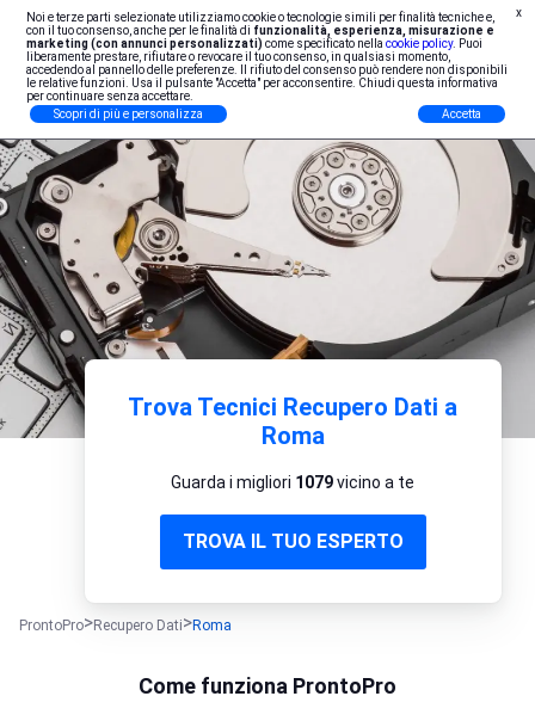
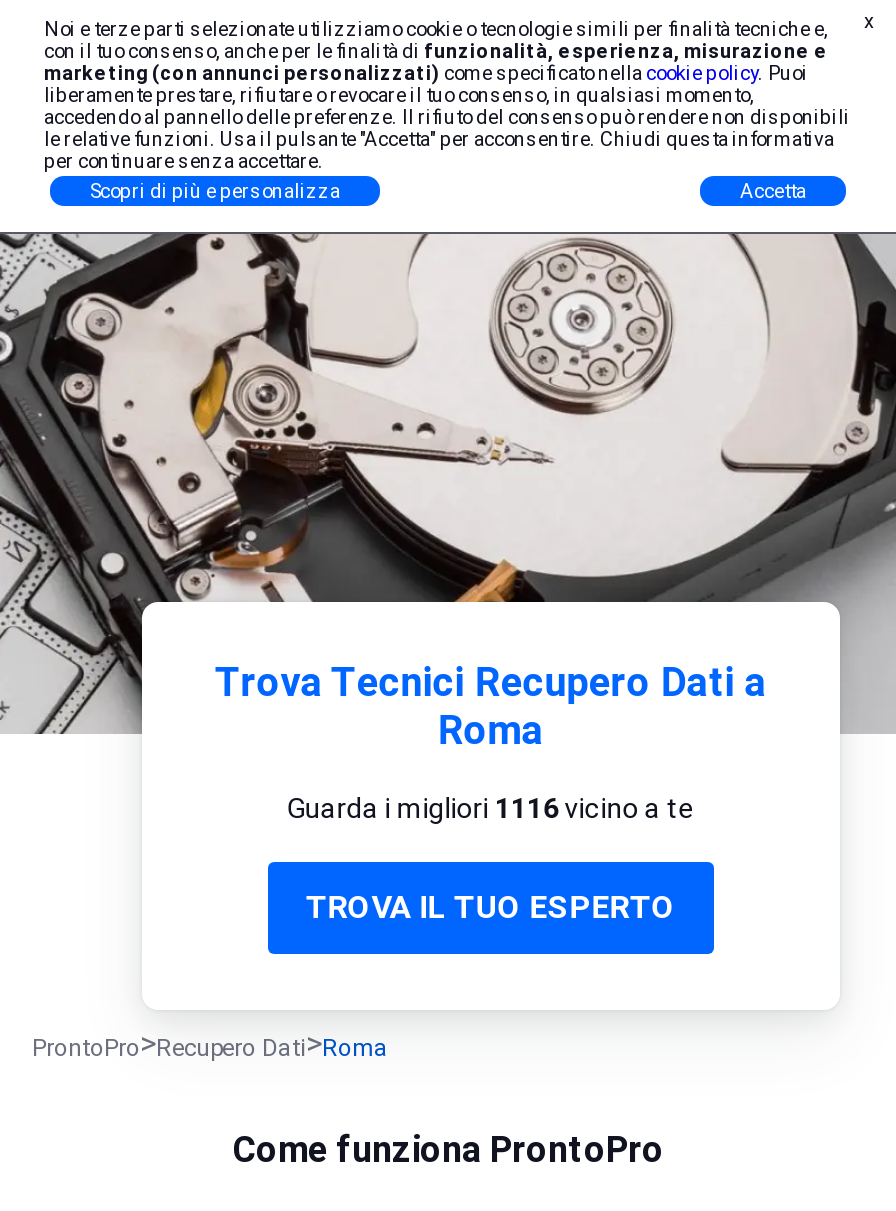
- Guarda i migliori 1079 vicino a te
+ Guarda i migliori 1116 vicino a te
